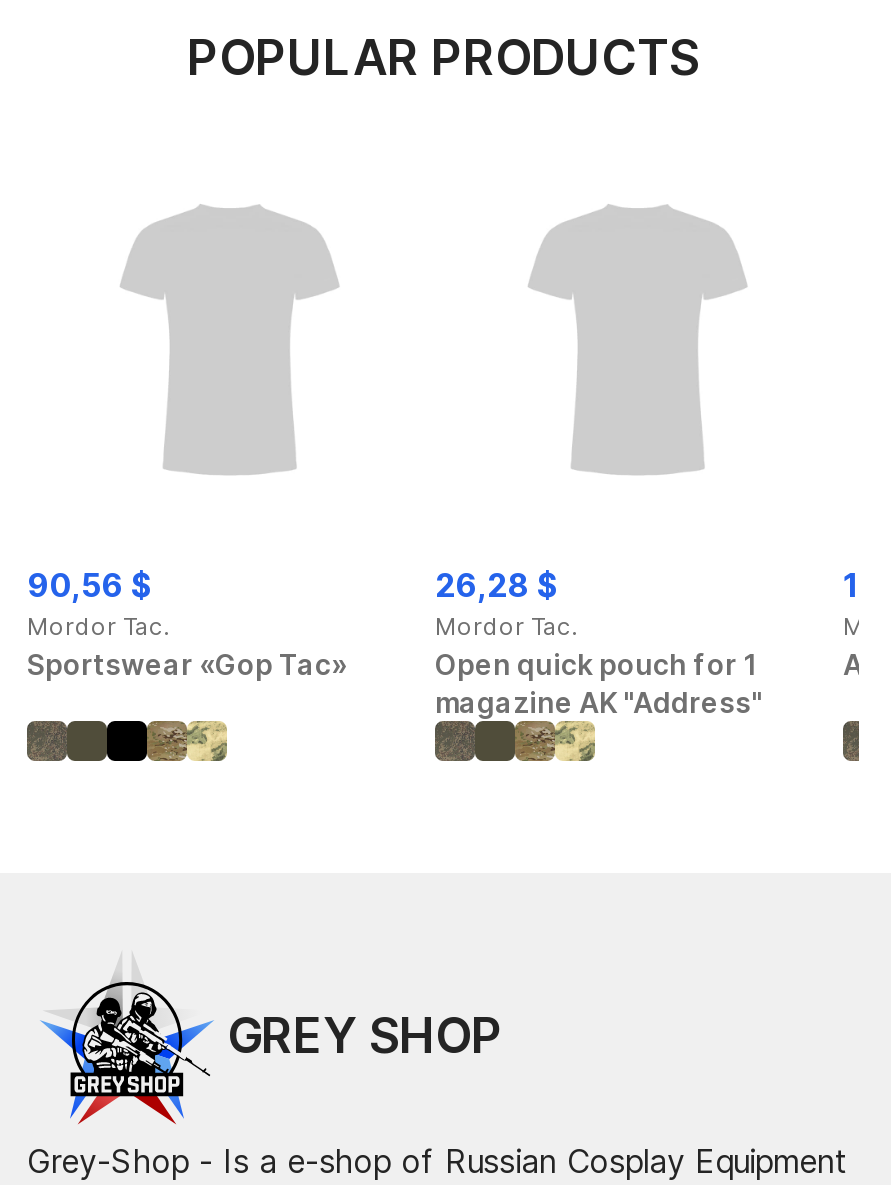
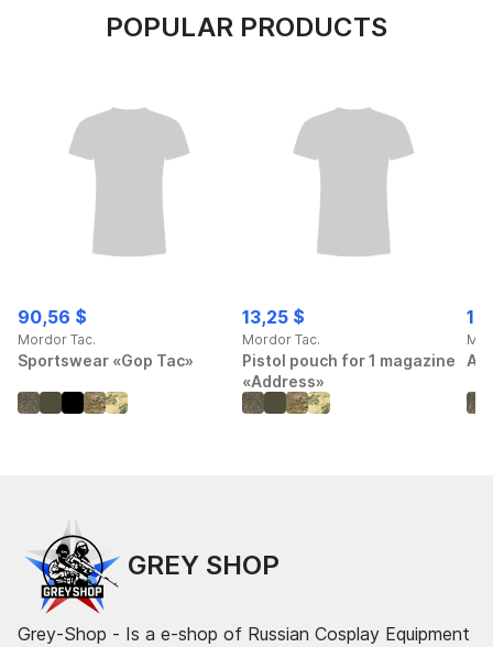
- 26,28 $
+ 13,25 $

- Open quick pouch for 1
- magazine AK "Address"
+ Pistol pouch for 1 magazine
+ «Address»
